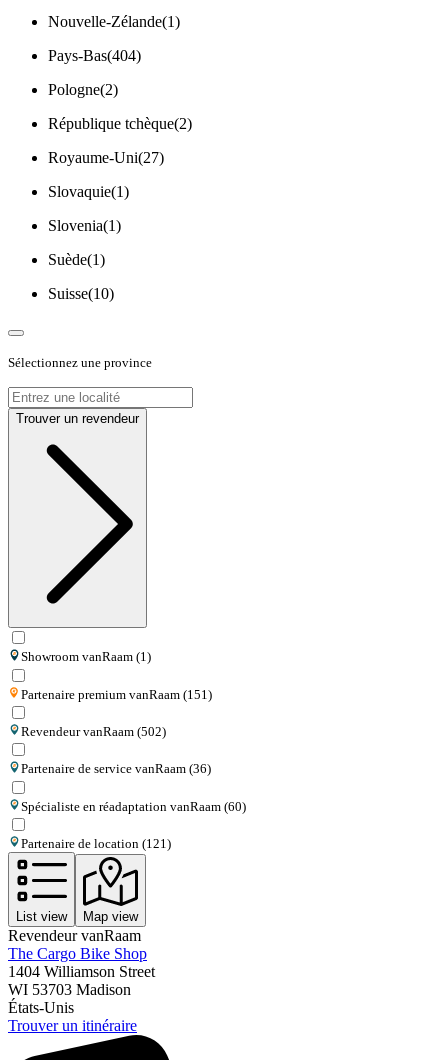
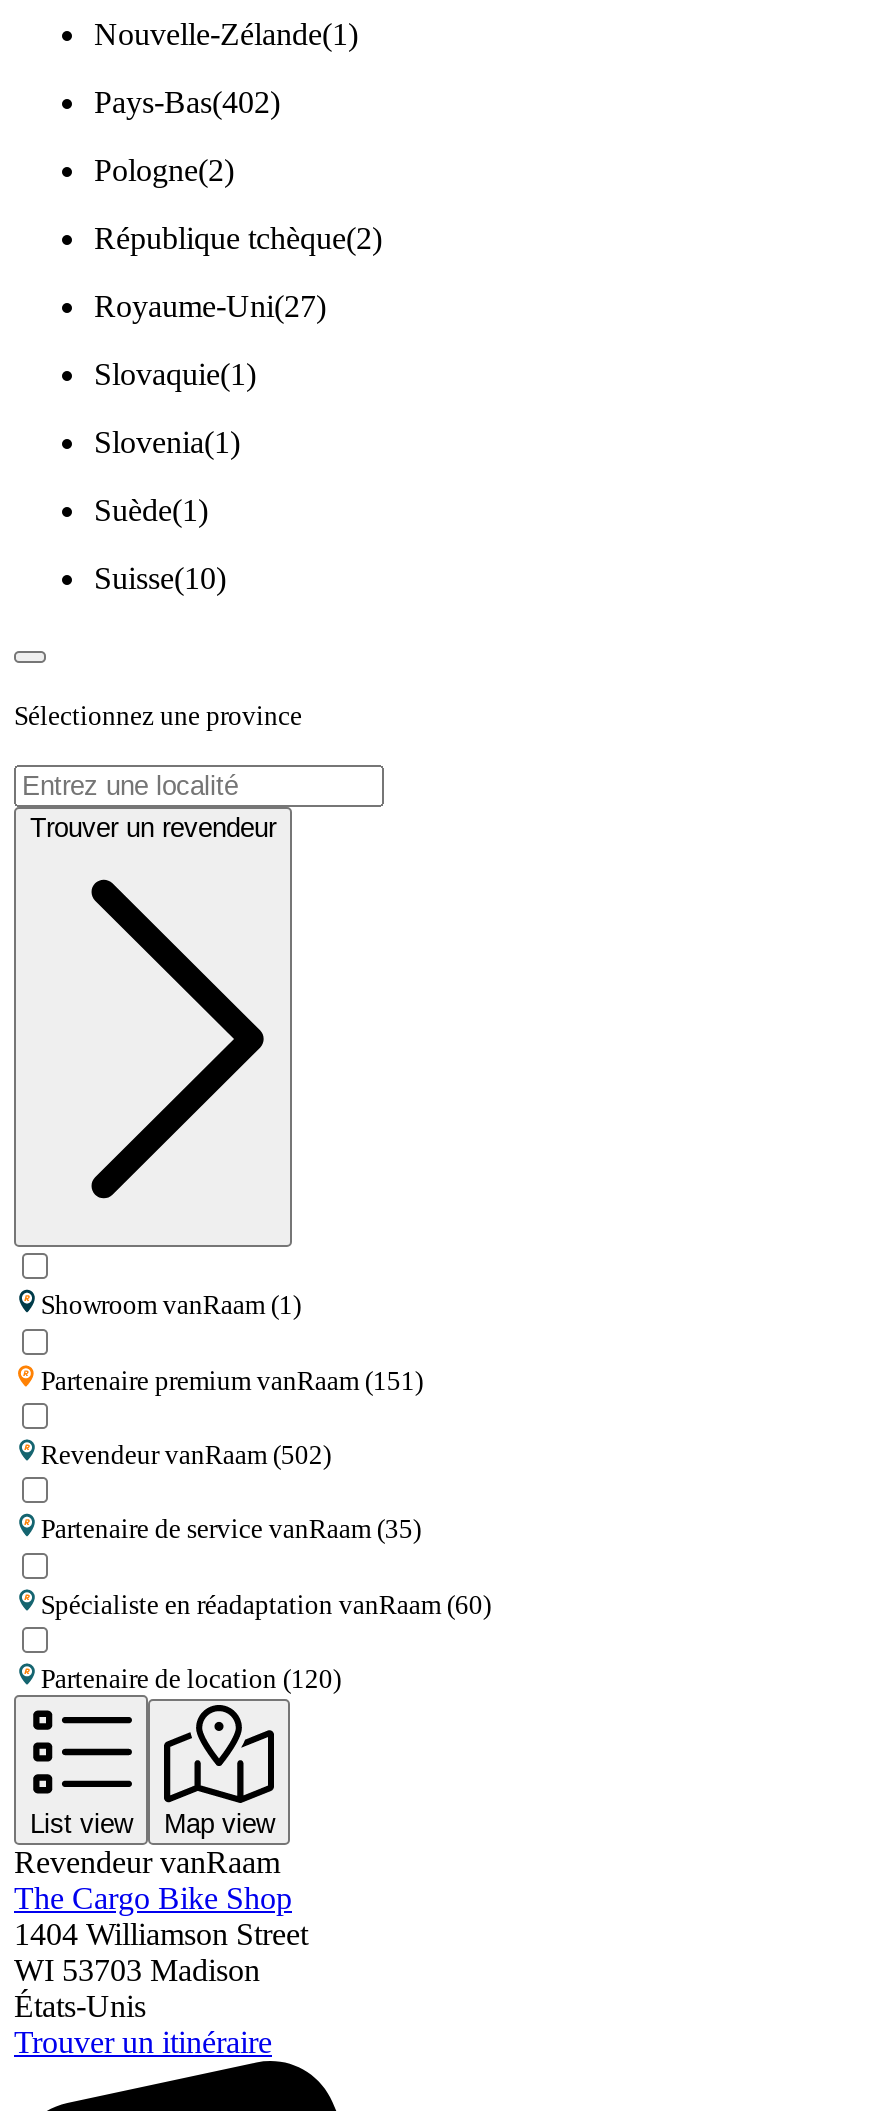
- Pays-Bas(404)
+ Pays-Bas(402)

- Partenaire de service vanRaam (36)
+ Partenaire de service vanRaam (35)

- Partenaire de location (121)
+ Partenaire de location (120)
